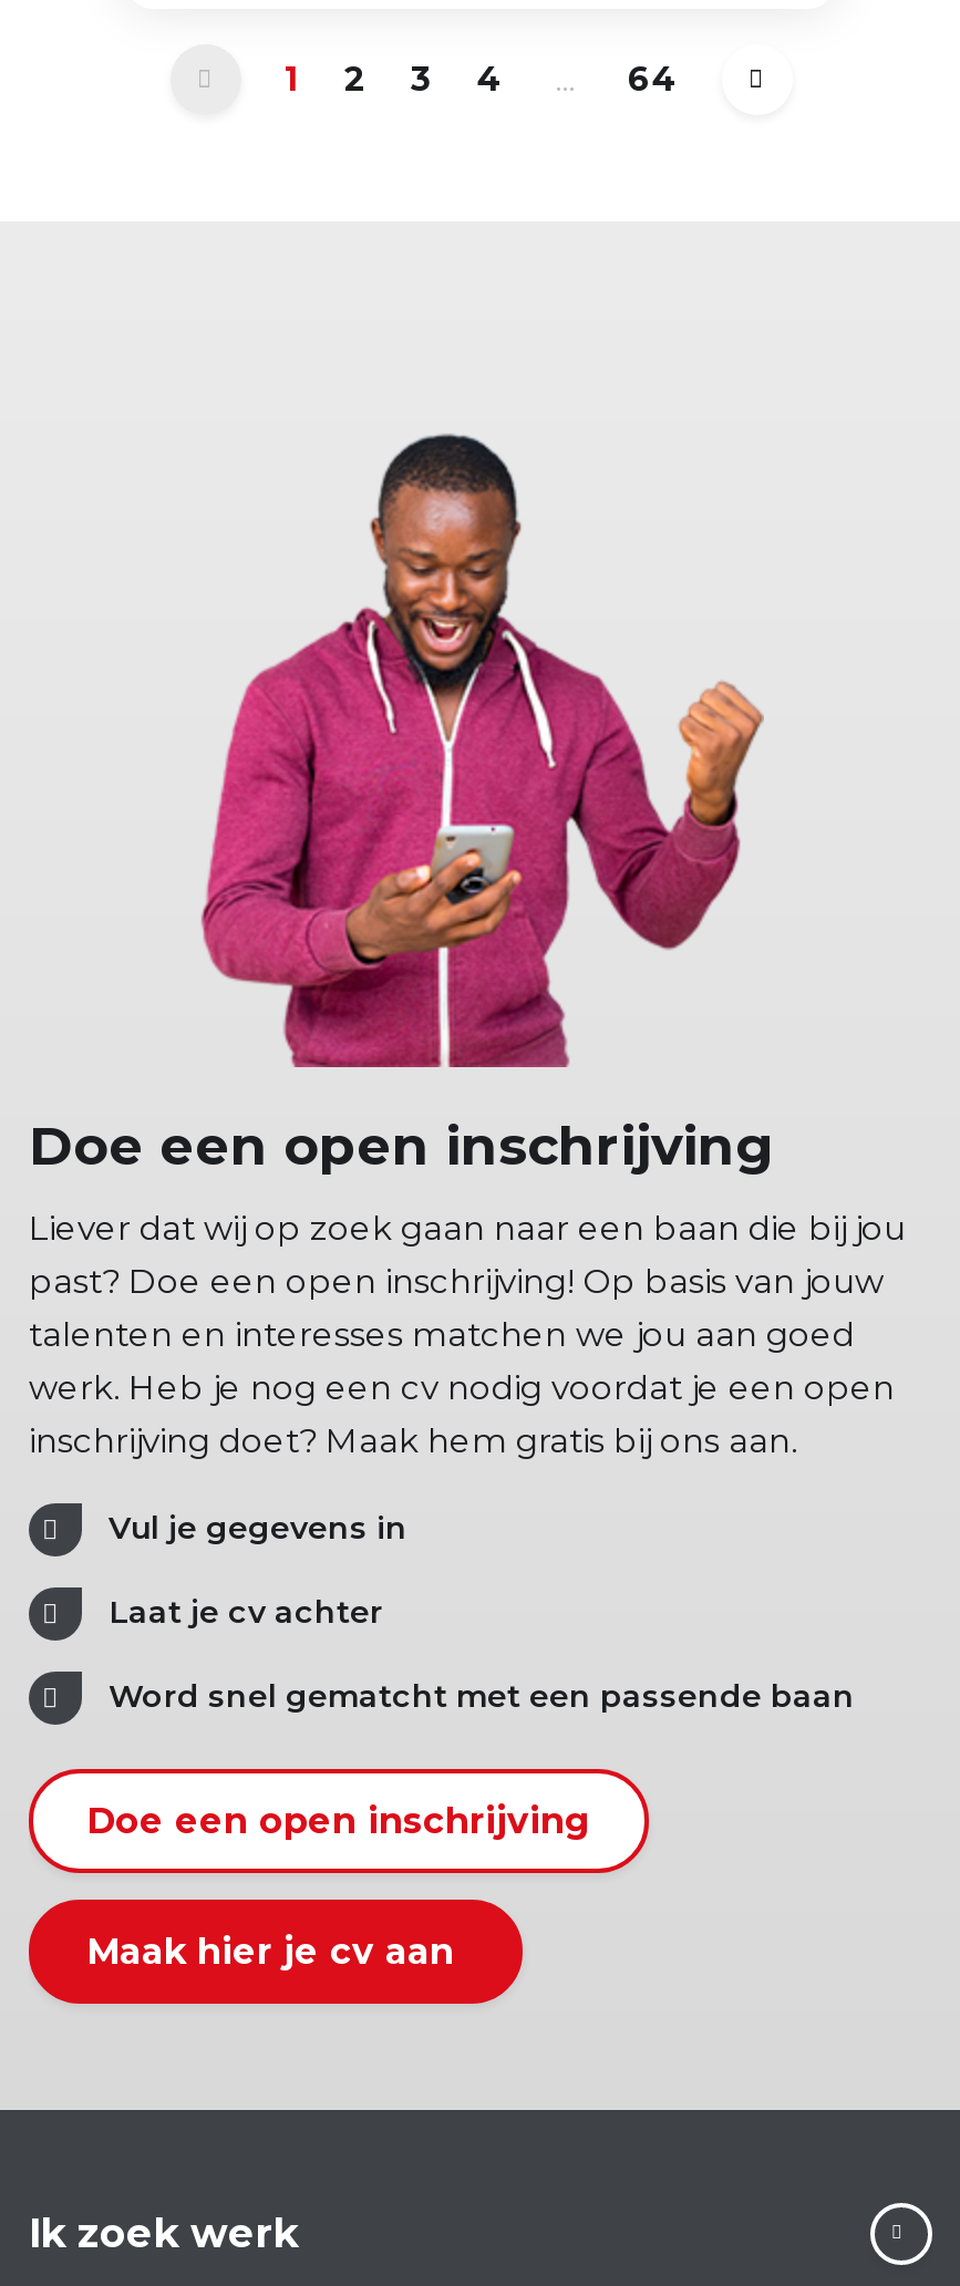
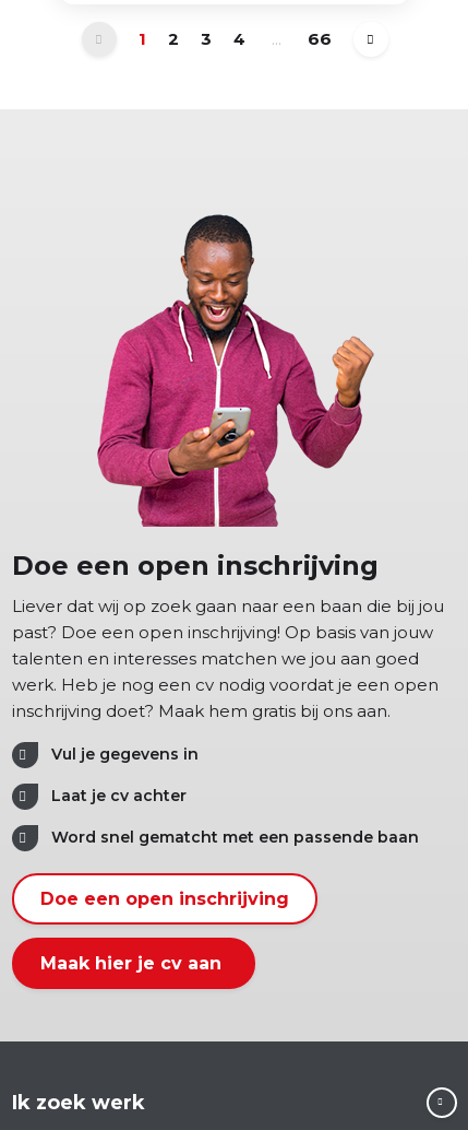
- 64
+ 66
